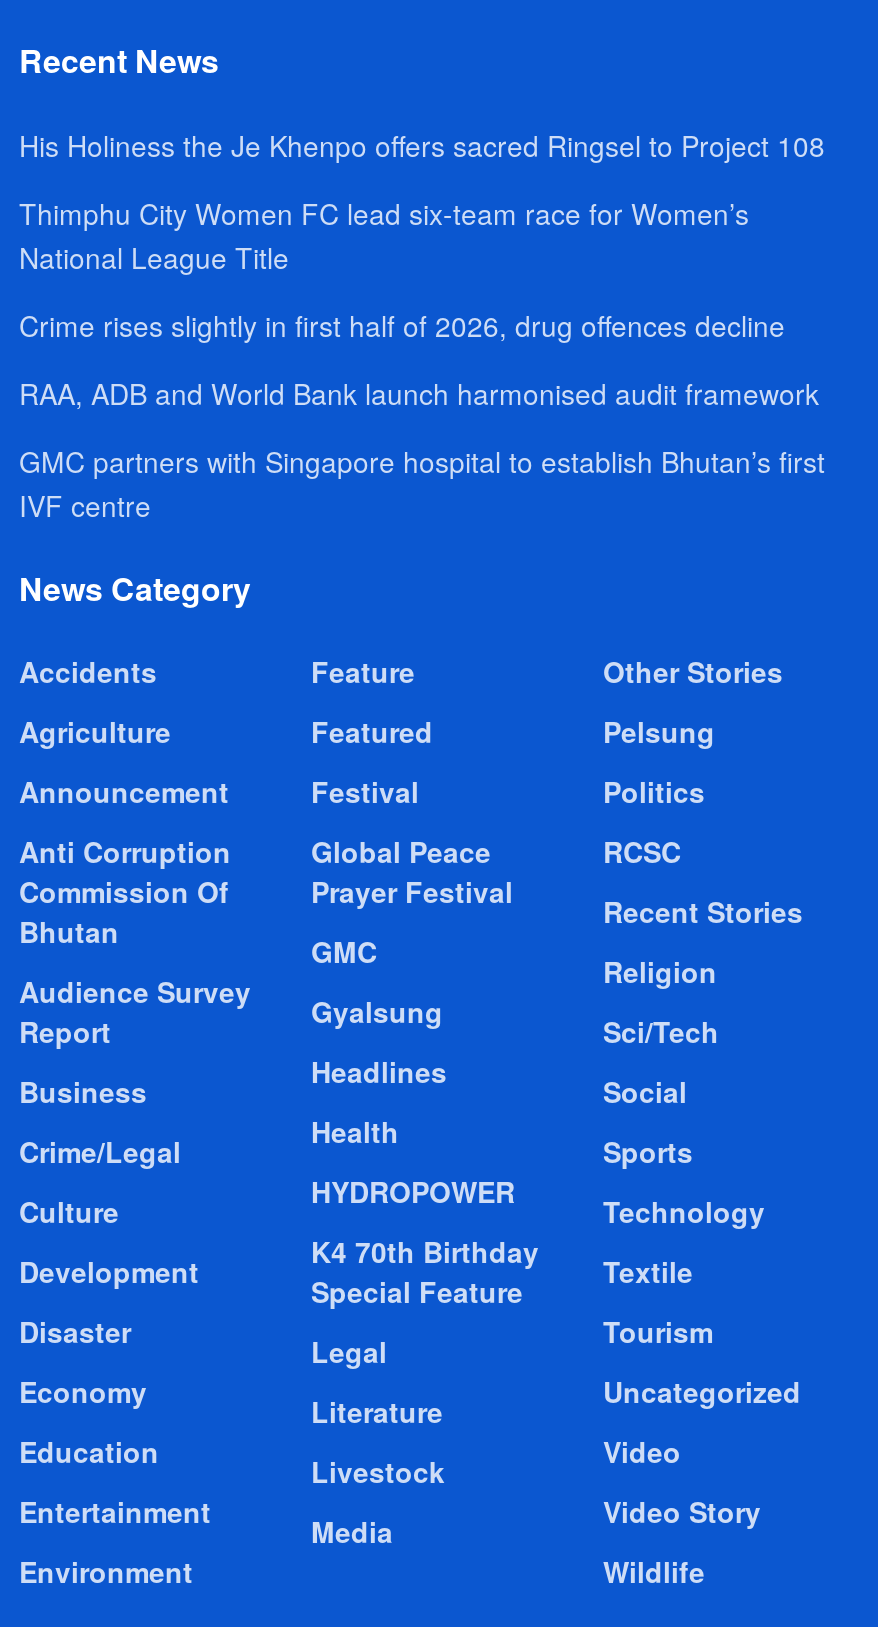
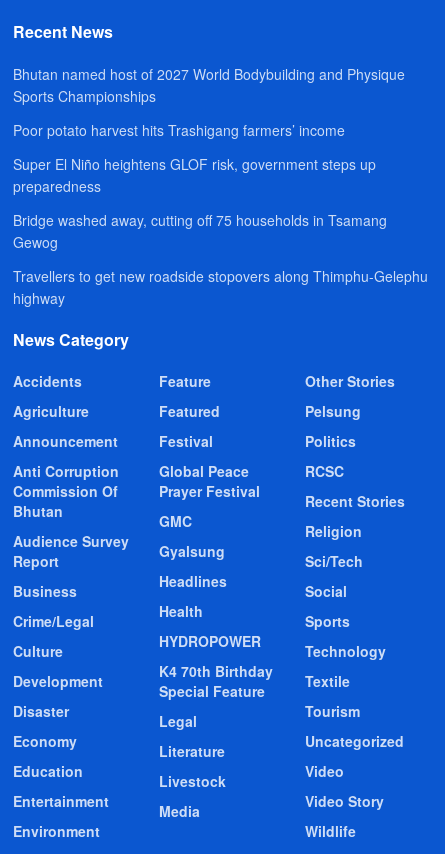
- His Holiness the Je Khenpo offers sacred Ringsel to Project 108
+ Bhutan named host of 2027 World Bodybuilding and Physique
+ Sports Championships

- Thimphu City Women FC lead six-team race for Women’s
- National League Title
+ Poor potato harvest hits Trashigang farmers’ income

- Crime rises slightly in first half of 2026, drug offences decline
+ Super El Niño heightens GLOF risk, government steps up
+ preparedness

- RAA, ADB and World Bank launch harmonised audit framework
+ Bridge washed away, cutting off 75 households in Tsamang
+ Gewog

- GMC partners with Singapore hospital to establish Bhutan’s first
- IVF centre
+ Travellers to get new roadside stopovers along Thimphu-Gelephu
+ highway
